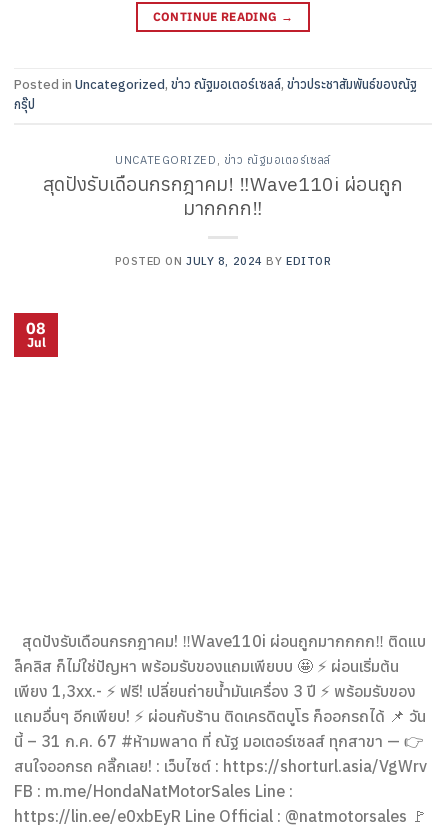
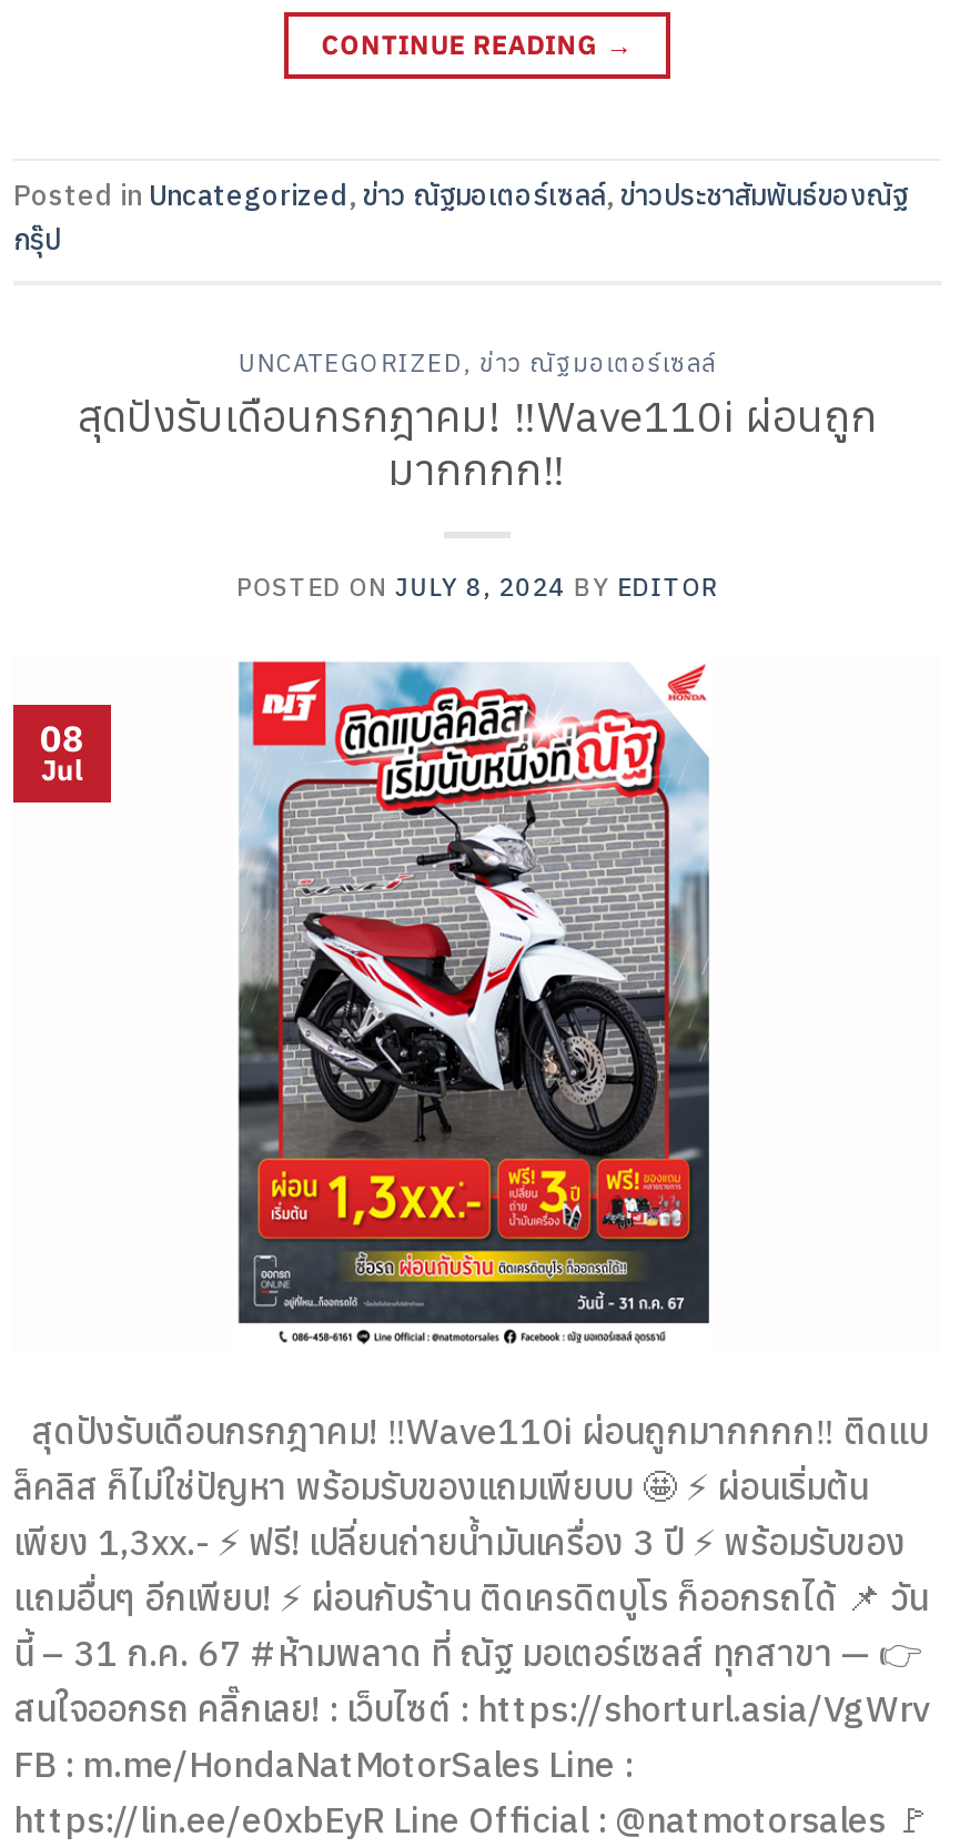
+ [image]
